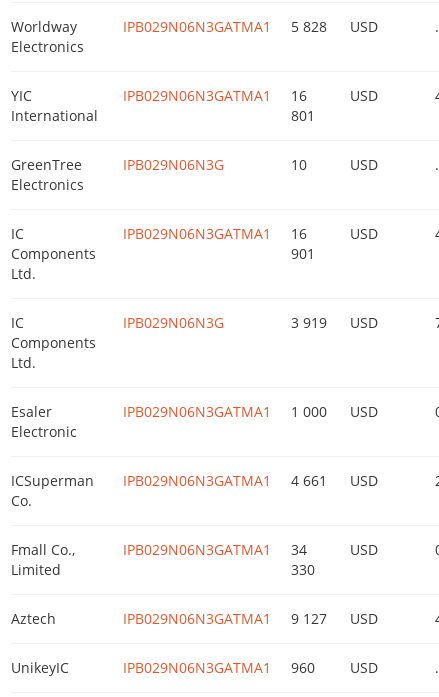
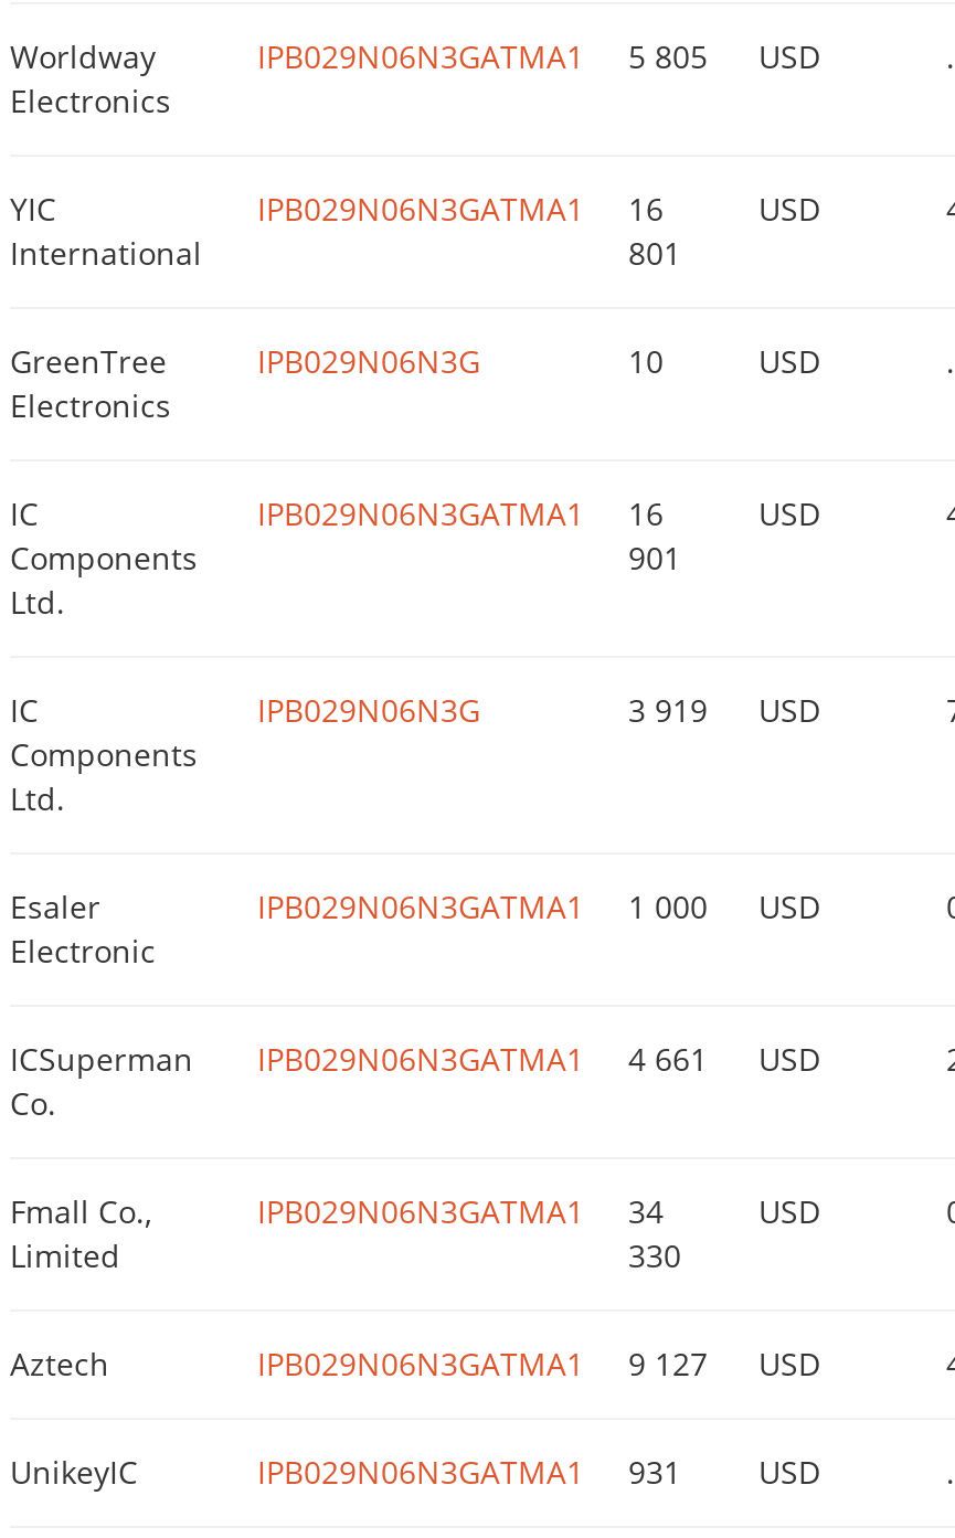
- IPB029N06N3GATMA1 5 828 USD
+ IPB029N06N3GATMA1 5 805 USD

- IPB029N06N3GATMA1 960 USD
+ IPB029N06N3GATMA1 931 USD
